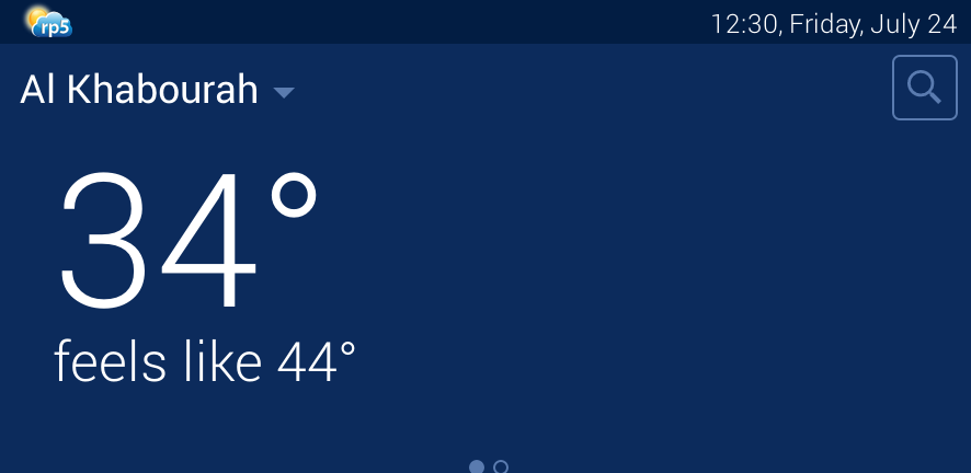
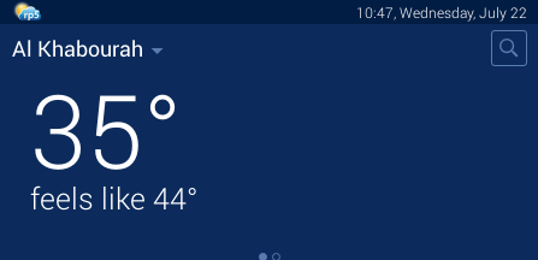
- 12:30, Friday, July 24
+ 10:47, Wednesday, July 22

- 34°
+ 35°
